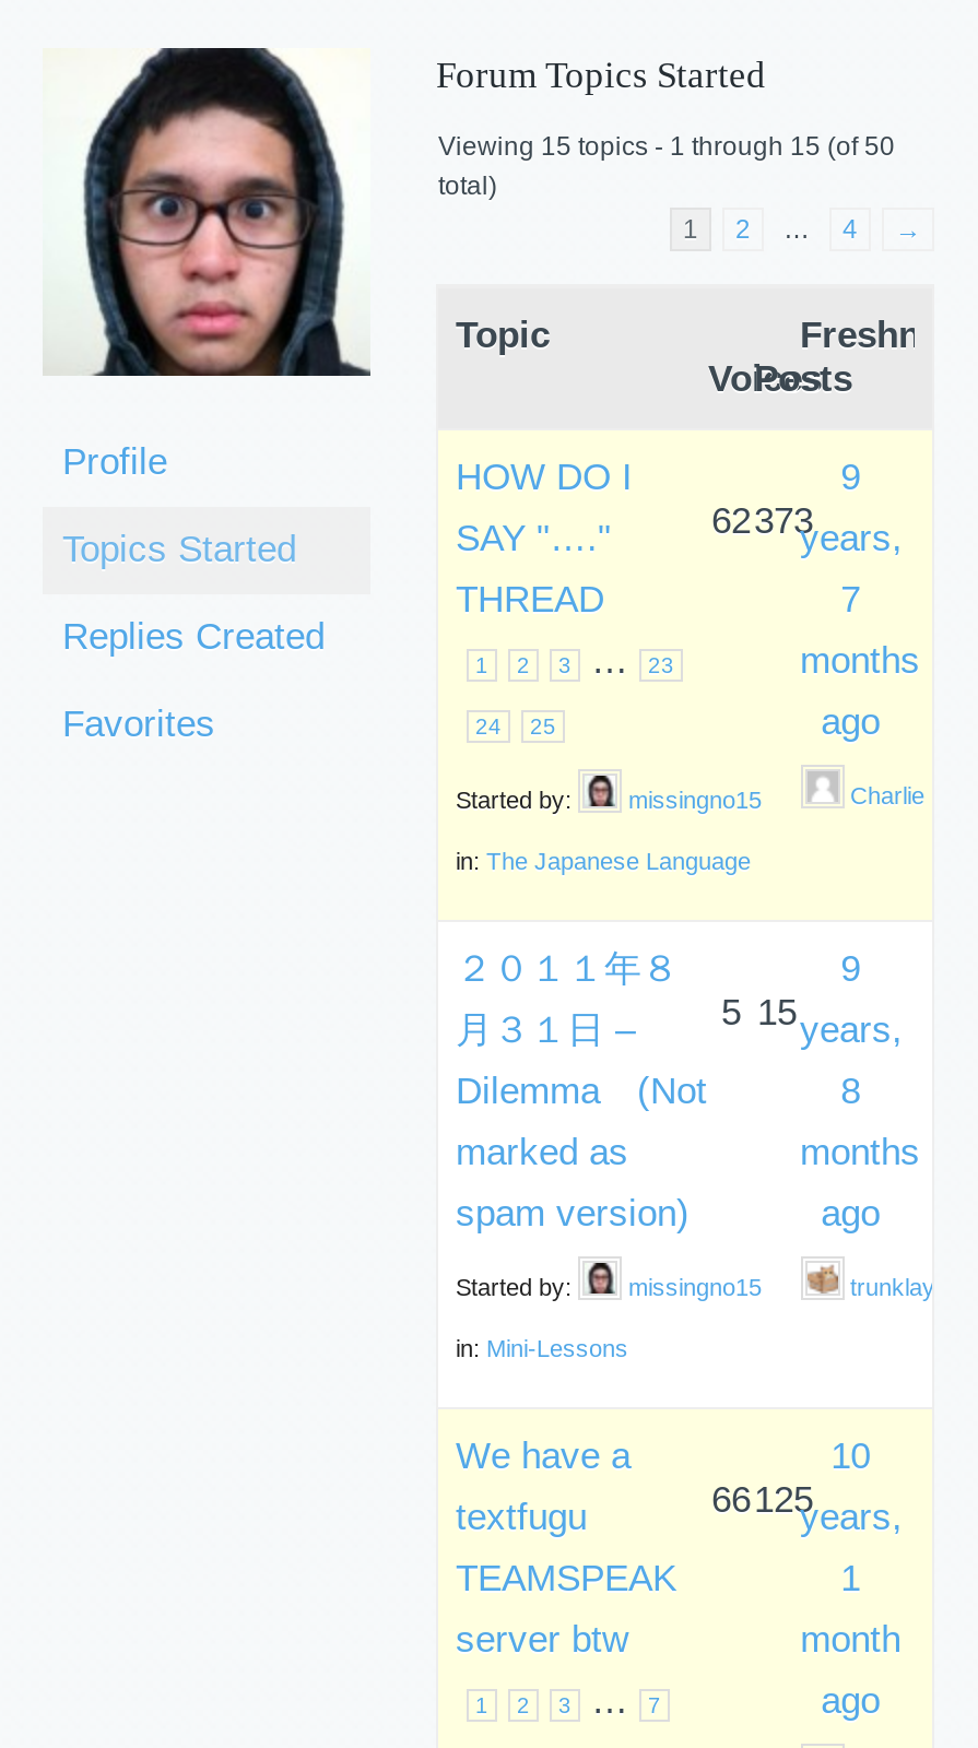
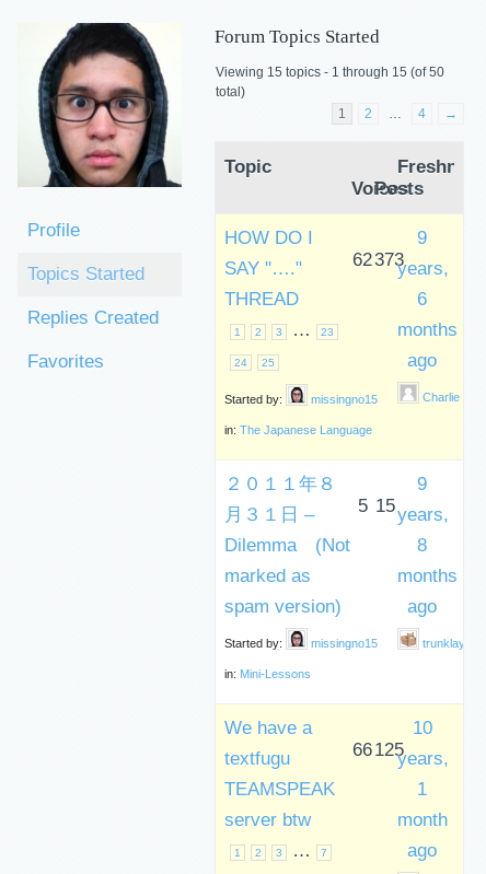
- 7
+ 6
